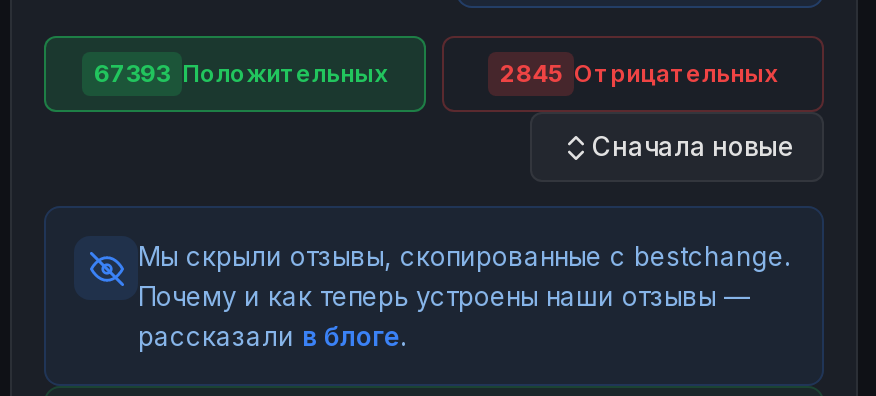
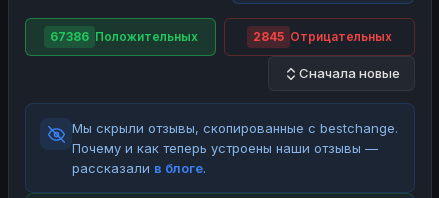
- 67393 Положительных
+ 67386 Положительных
